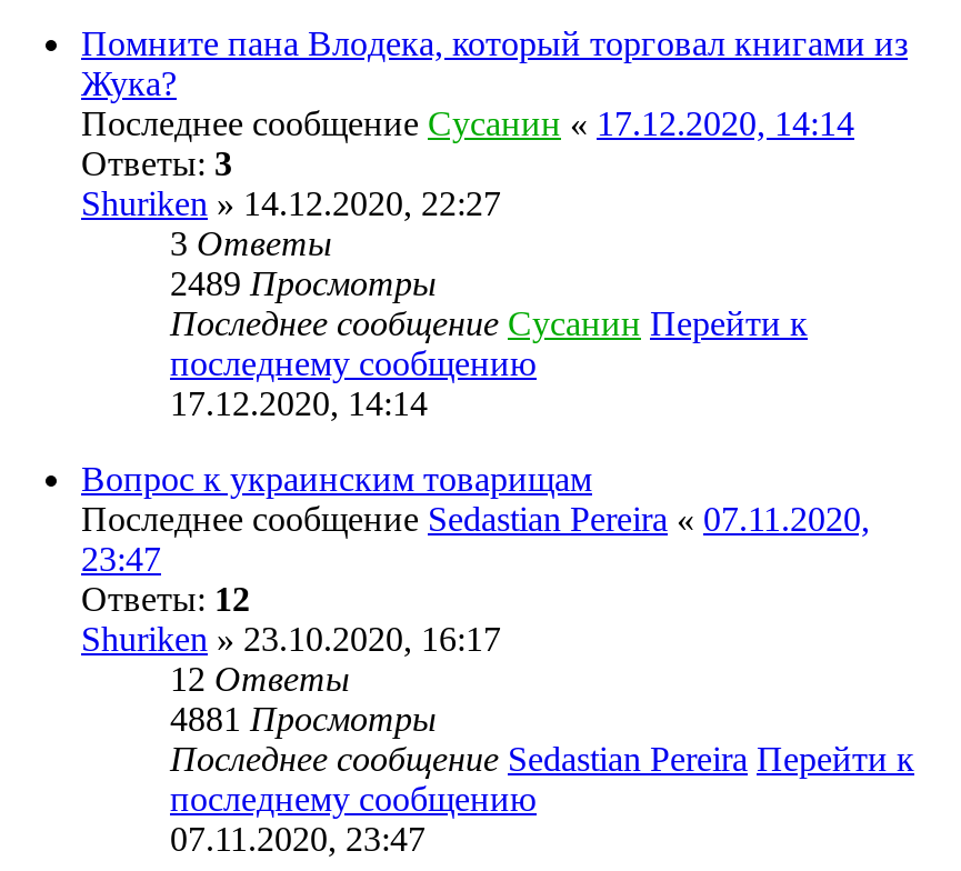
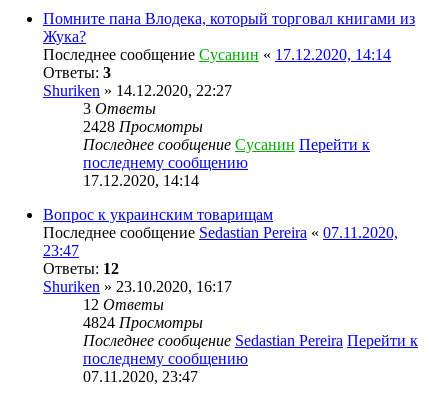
- 2489 Просмотры
+ 2428 Просмотры

- 4881 Просмотры
+ 4824 Просмотры
